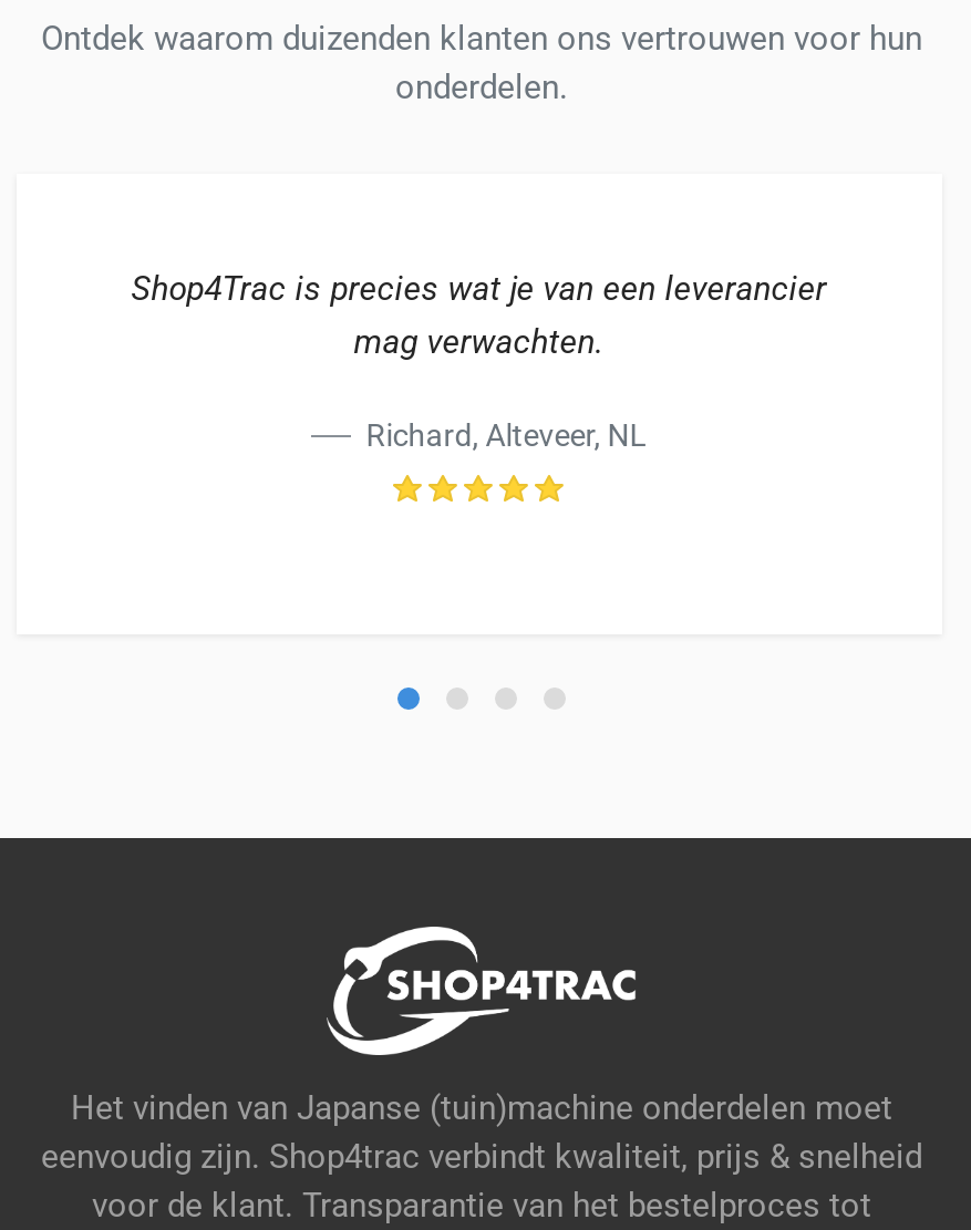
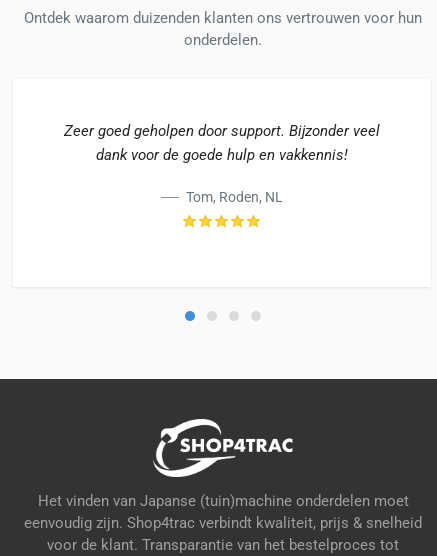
- Shop4Trac is precies wat je van een leverancier
- mag verwachten.
+ Zeer goed geholpen door support. Bijzonder veel
+ dank voor de goede hulp en vakkennis!

- Richard, Alteveer, NL
+ Tom, Roden, NL
